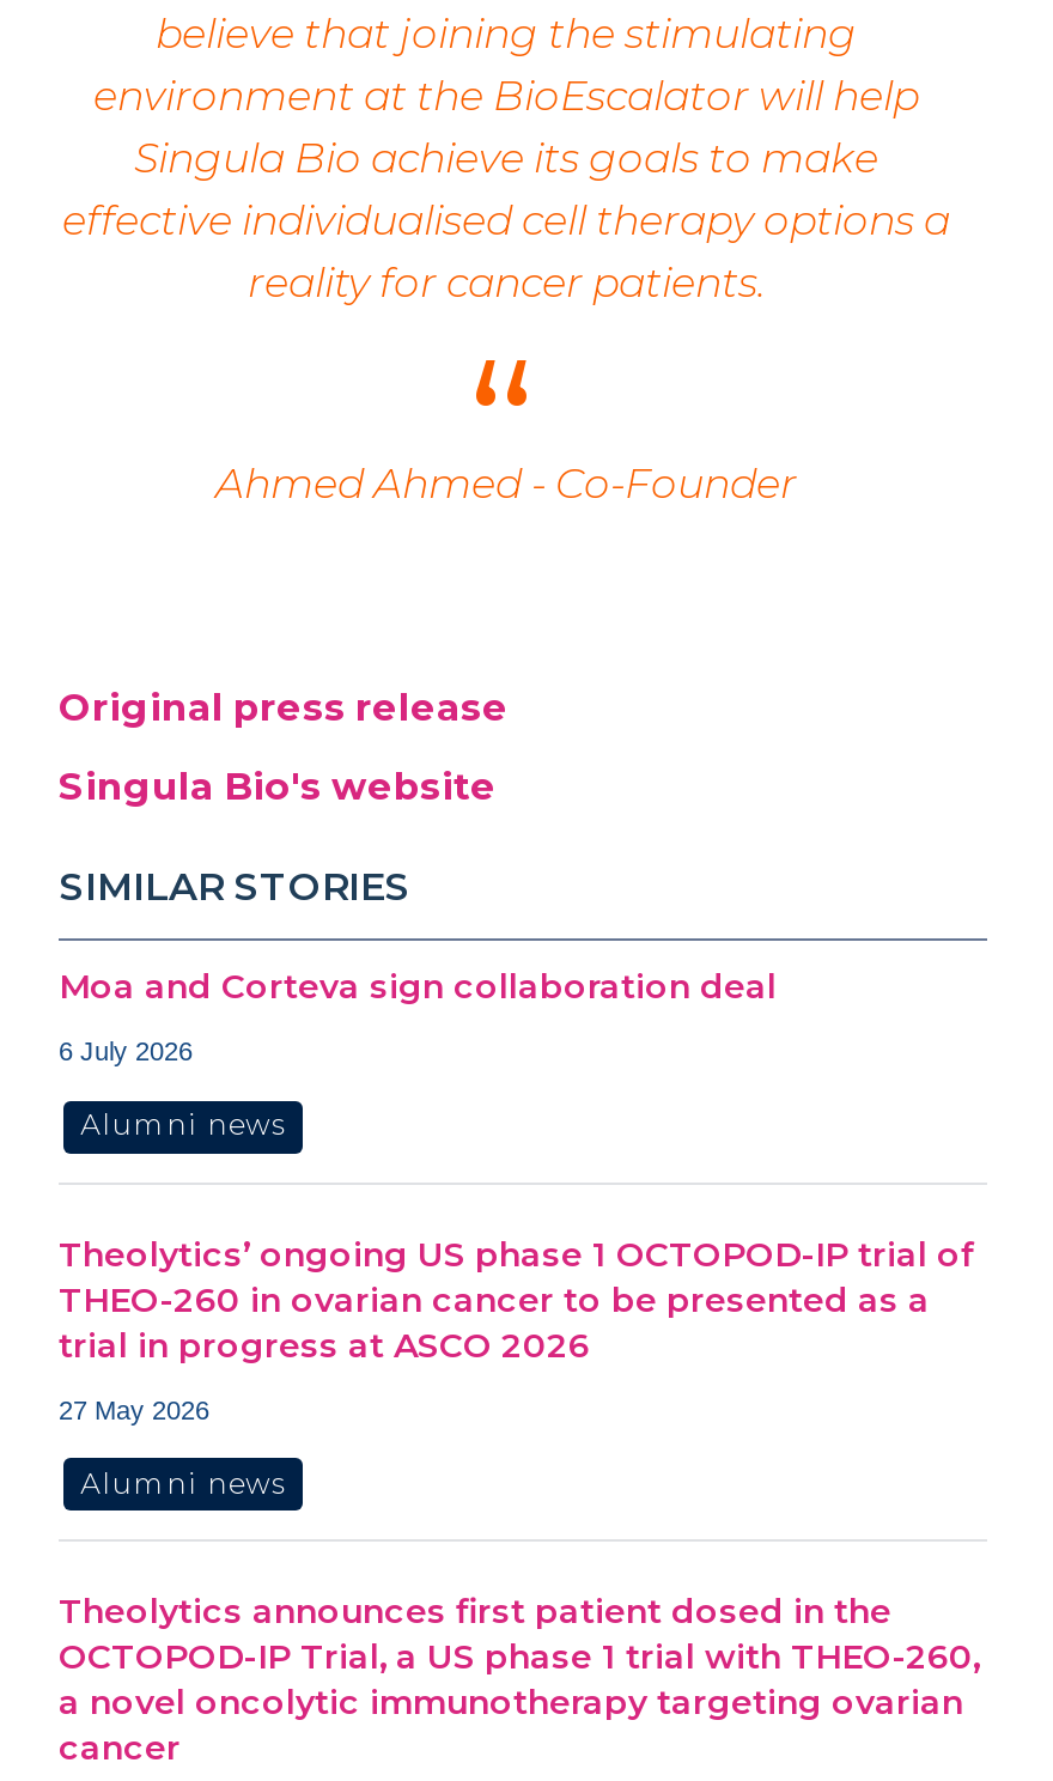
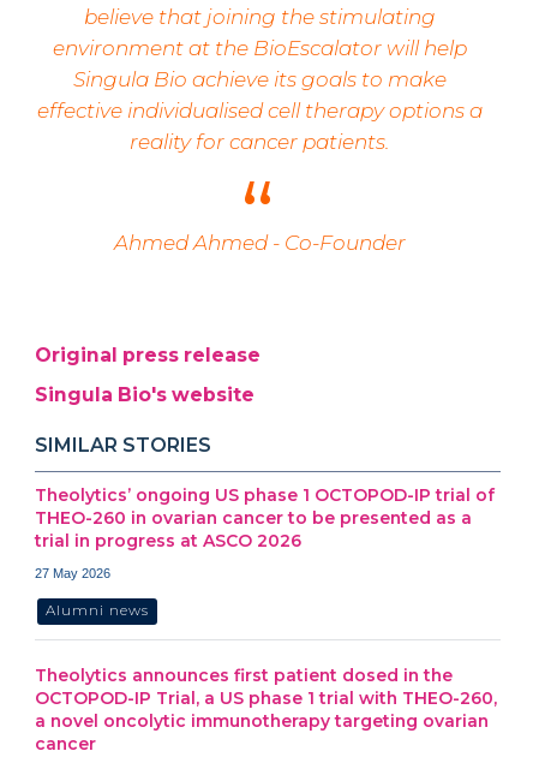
- Moa and Corteva sign collaboration deal
- 6 July 2026
- Alumni news
